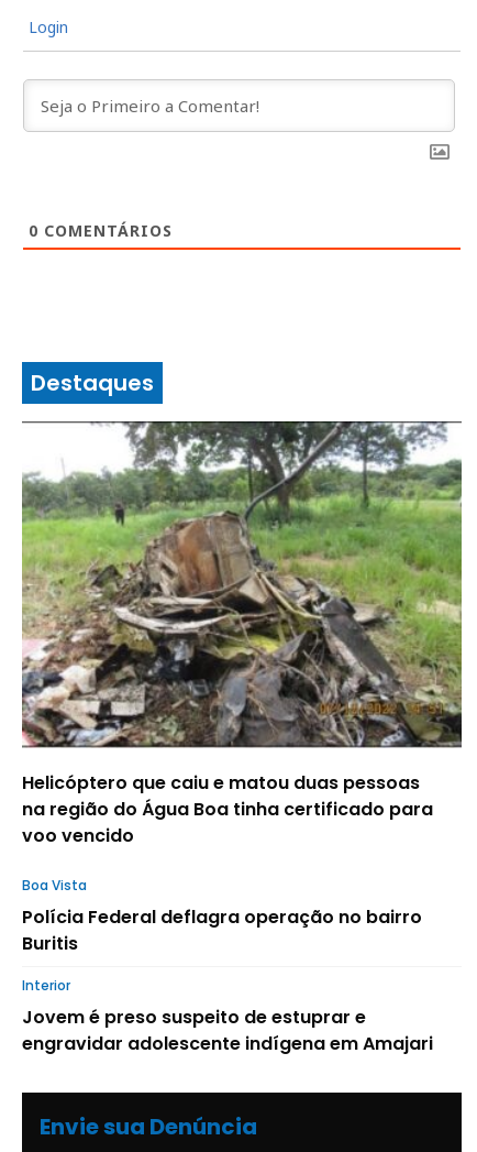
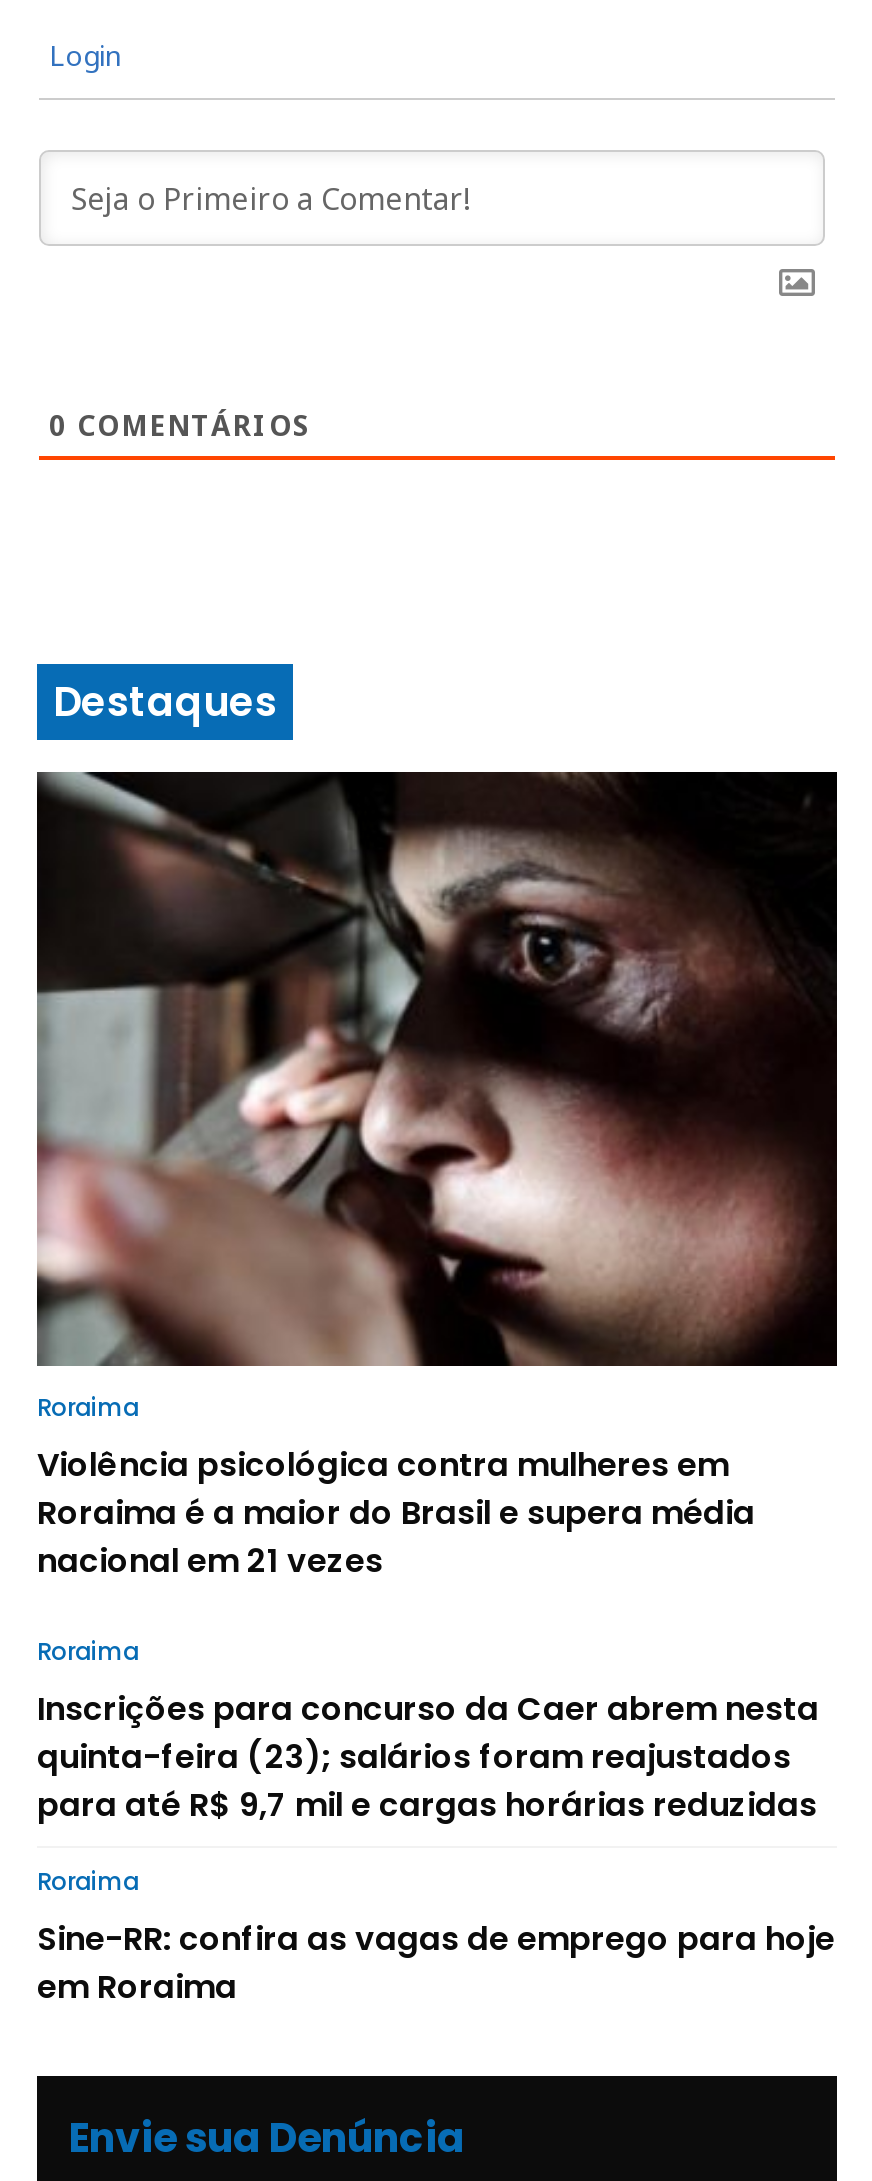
- [image]
- Helicóptero que caiu e matou duas pessoas
- na região do Água Boa tinha certificado para
- voo vencido
+ [image]
+ Roraima
+ Violência psicológica contra mulheres em
+ Roraima é a maior do Brasil e supera média
+ nacional em 21 vezes

- Boa Vista
- Polícia Federal deflagra operação no bairro
- Buritis
+ Roraima
+ Inscrições para concurso da Caer abrem nesta
+ quinta-feira (23); salários foram reajustados
+ para até R$ 9,7 mil e cargas horárias reduzidas

- Interior
- Jovem é preso suspeito de estuprar e
- engravidar adolescente indígena em Amajari
+ Roraima
+ Sine-RR: confira as vagas de emprego para hoje
+ em Roraima
